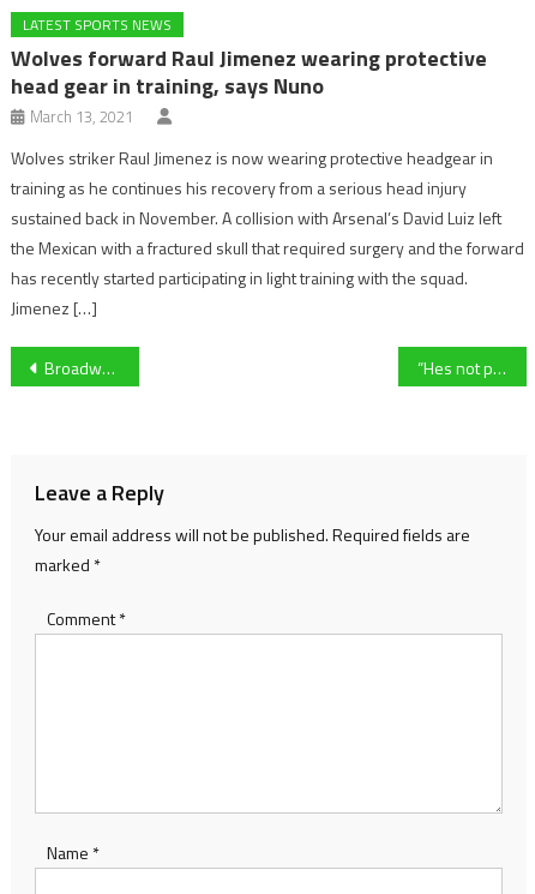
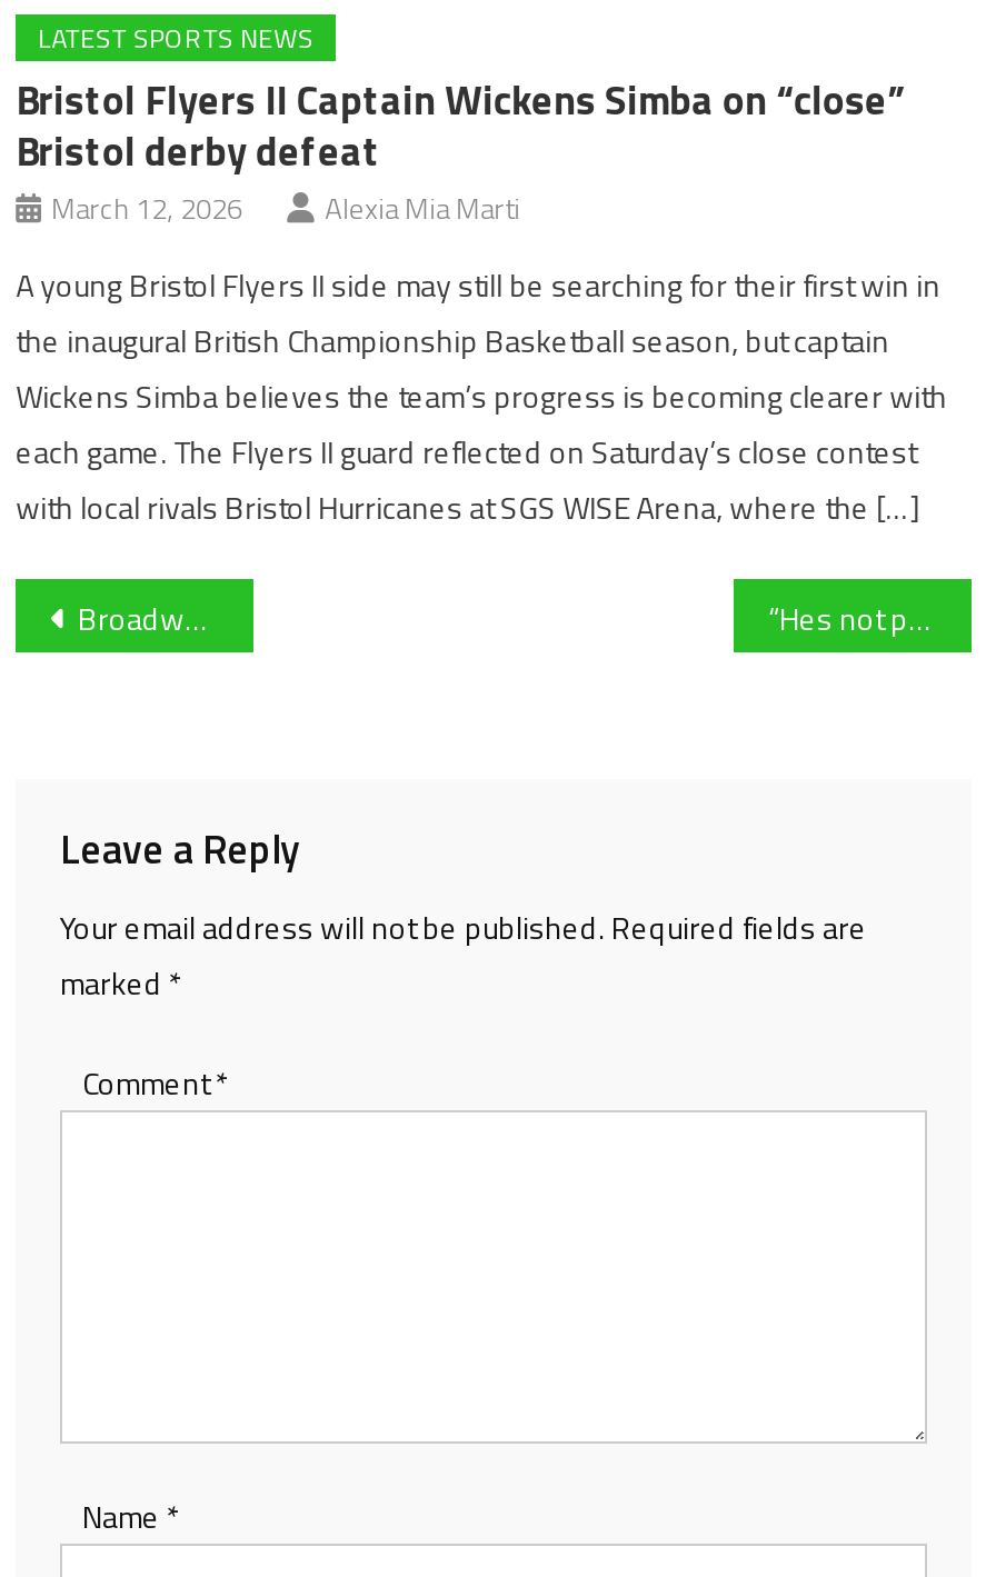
- Wolves forward Raul Jimenez wearing protective
- head gear in training, says Nuno
- March 13, 2021
+ Bristol Flyers II Captain Wickens Simba on “close”
+ Bristol derby defeat
+ March 12, 2026
+ Alexia Mia Marti

- Wolves striker Raul Jimenez is now wearing protective headgear in
- training as he continues his recovery from a serious head injury
- sustained back in November. A collision with Arsenal’s David Luiz left
- the Mexican with a fractured skull that required surgery and the forward
- has recently started participating in light training with the squad.
- Jimenez […]
+ A young Bristol Flyers II side may still be searching for their first win in
+ the inaugural British Championship Basketball season, but captain
+ Wickens Simba believes the team’s progress is becoming clearer with
+ each game. The Flyers II guard reflected on Saturday’s close contest
+ with local rivals Bristol Hurricanes at SGS WISE Arena, where the […]
